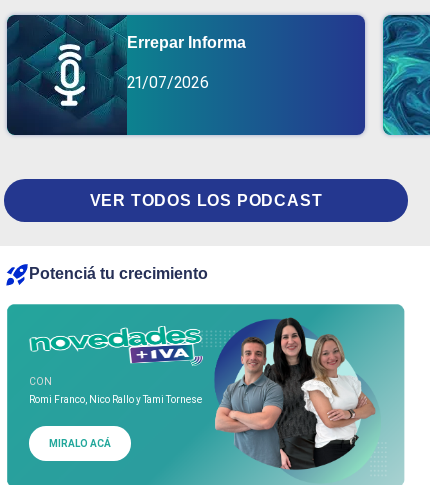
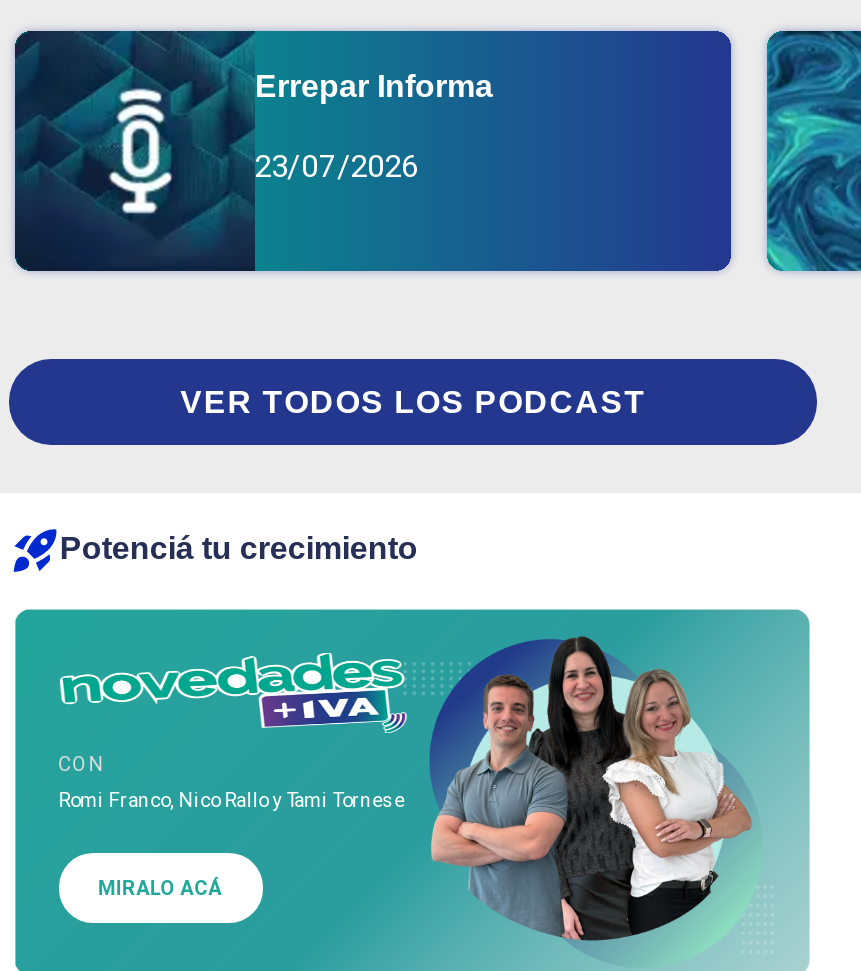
- 21/07/2026
+ 23/07/2026
